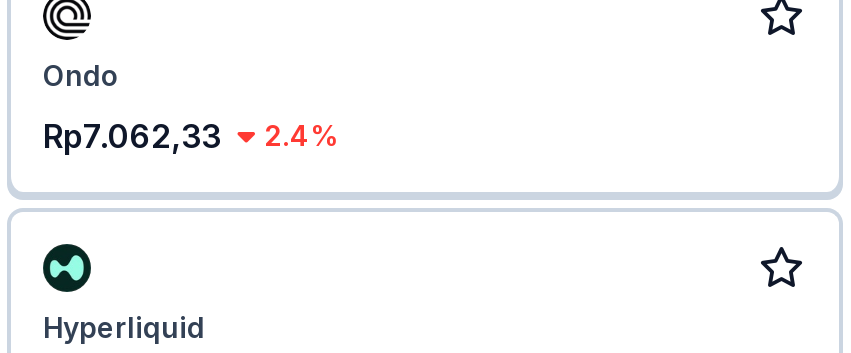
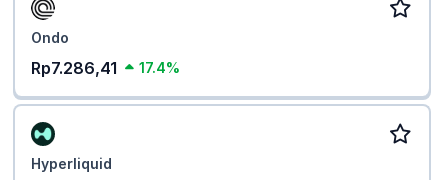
- Rp7.062,33
- 2.4%
+ Rp7.286,41
+ 17.4%
